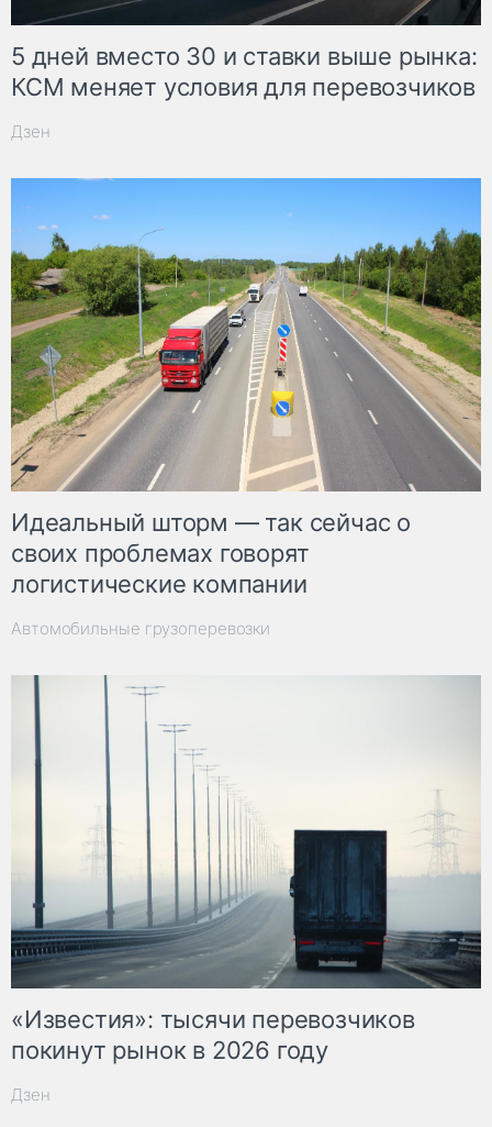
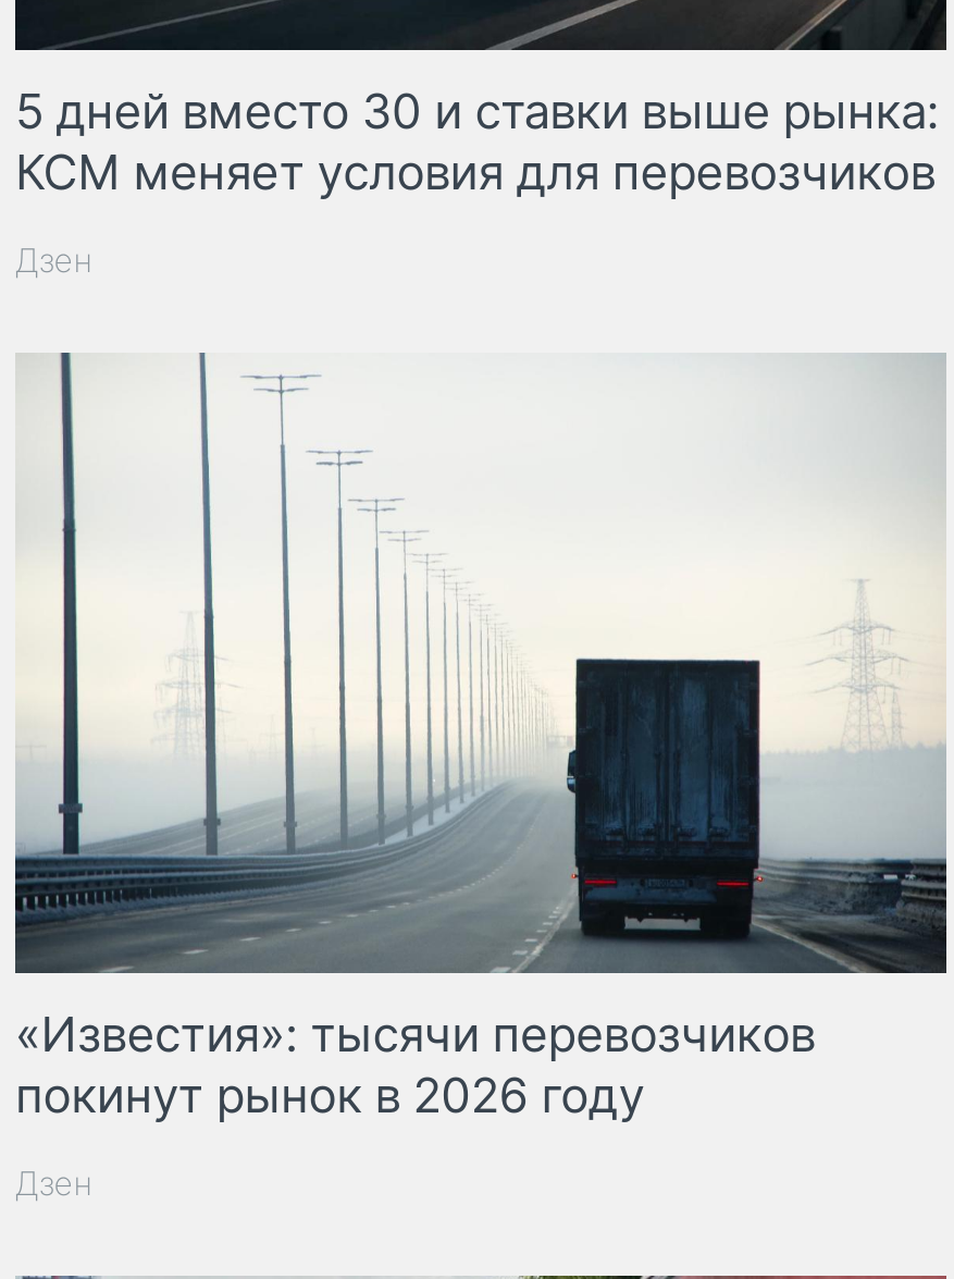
- [image]
- Идеальный шторм — так сейчас о
- своих проблемах говорят
- логистические компании
- Автомобильные грузоперевозки
